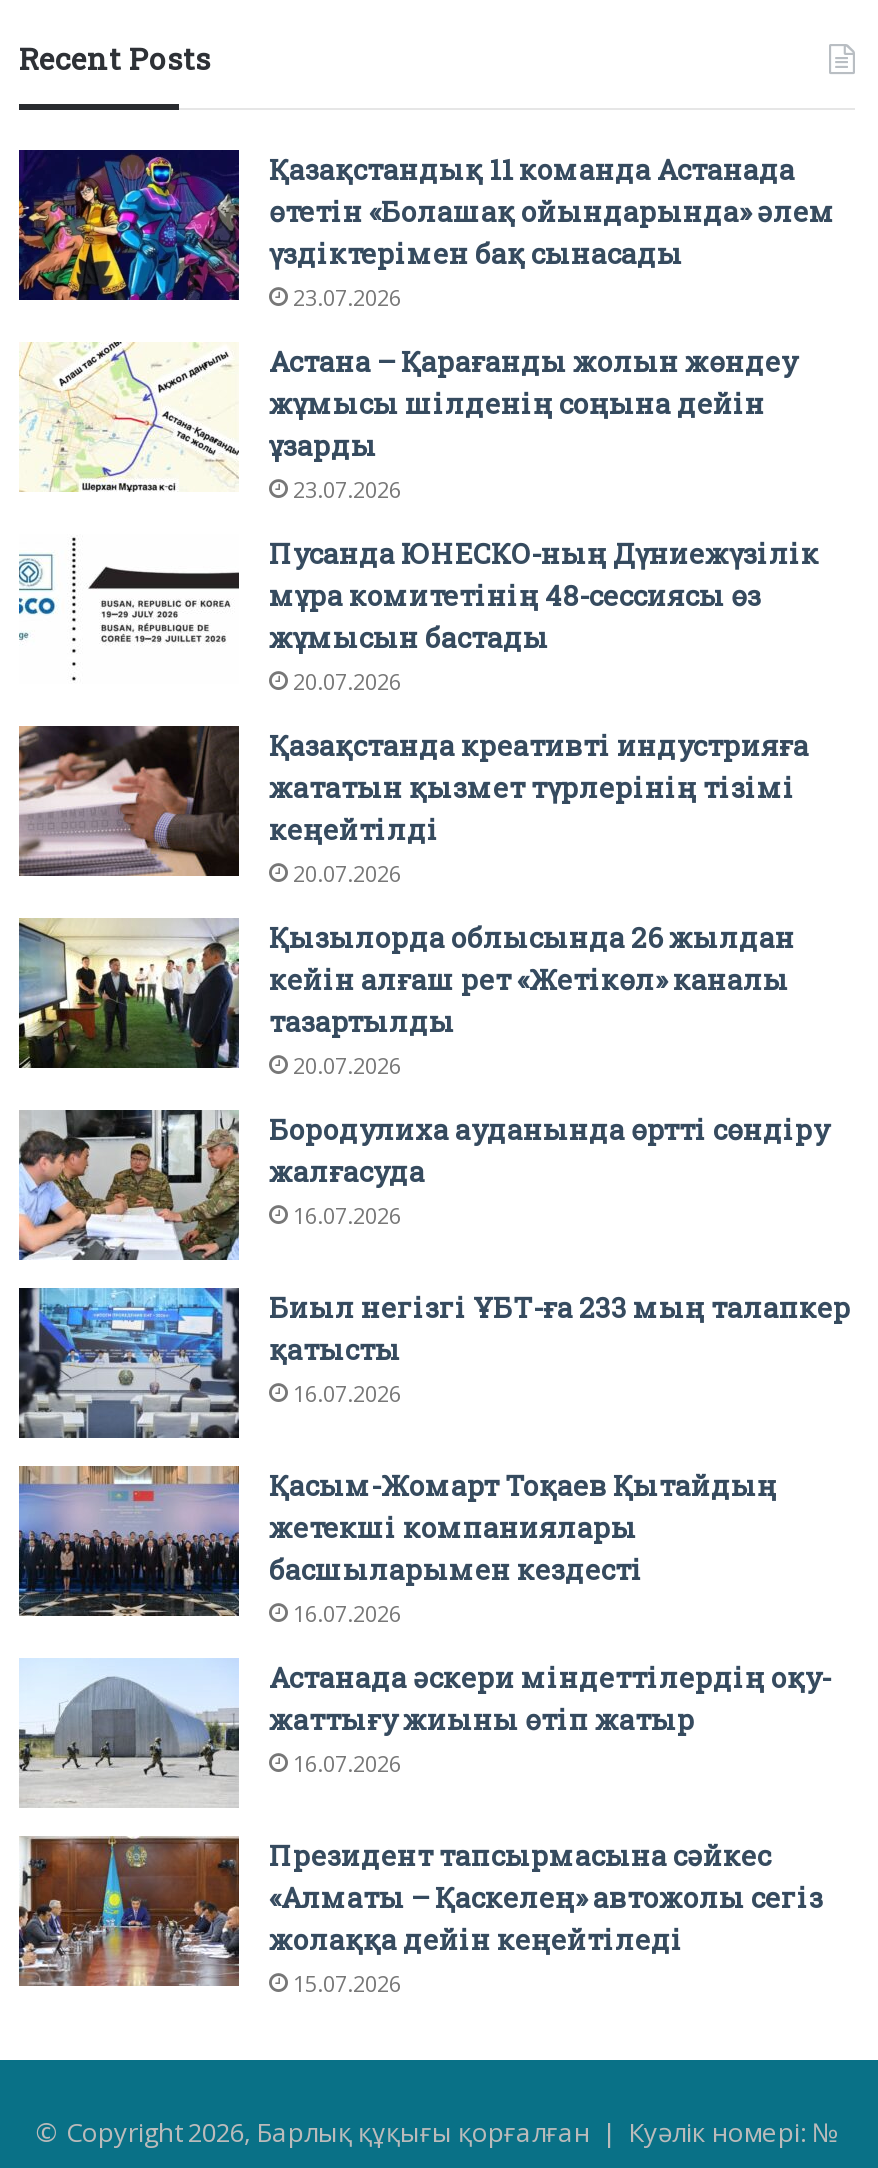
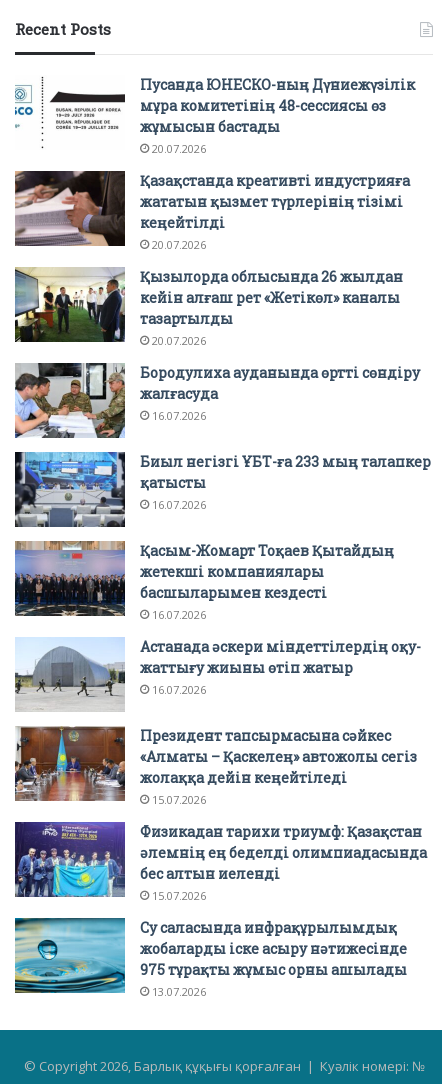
- [image]
- Қазақстандық 11 команда Астанада
- өтетін «Болашақ ойындарында» әлем
- үздіктерімен бақ сынасады
- 23.07.2026
- Астана – Қарағанды жолын жөндеу
- жұмысы шілденің соңына дейін
- ұзарды
- 23.07.2026

- [image]

moved up: [image] | Пусанда ЮНЕСКО-ның Дүниежүзілік | мұра комитетінің 48-сессиясы өз | ... | жолаққа дейін кеңейтіледі | 15.07.2026

+ [image]
+ Физикадан тарихи триумф: Қазақстан
+ әлемнің ең беделді олимпиадасында
+ бес алтын иеленді
+ 15.07.2026
+ Су саласында инфрақұрылымдық
+ жобаларды іске асыру нәтижесінде
+ 975 тұрақты жұмыс орны ашылады
+ 13.07.2026

+ [image]
